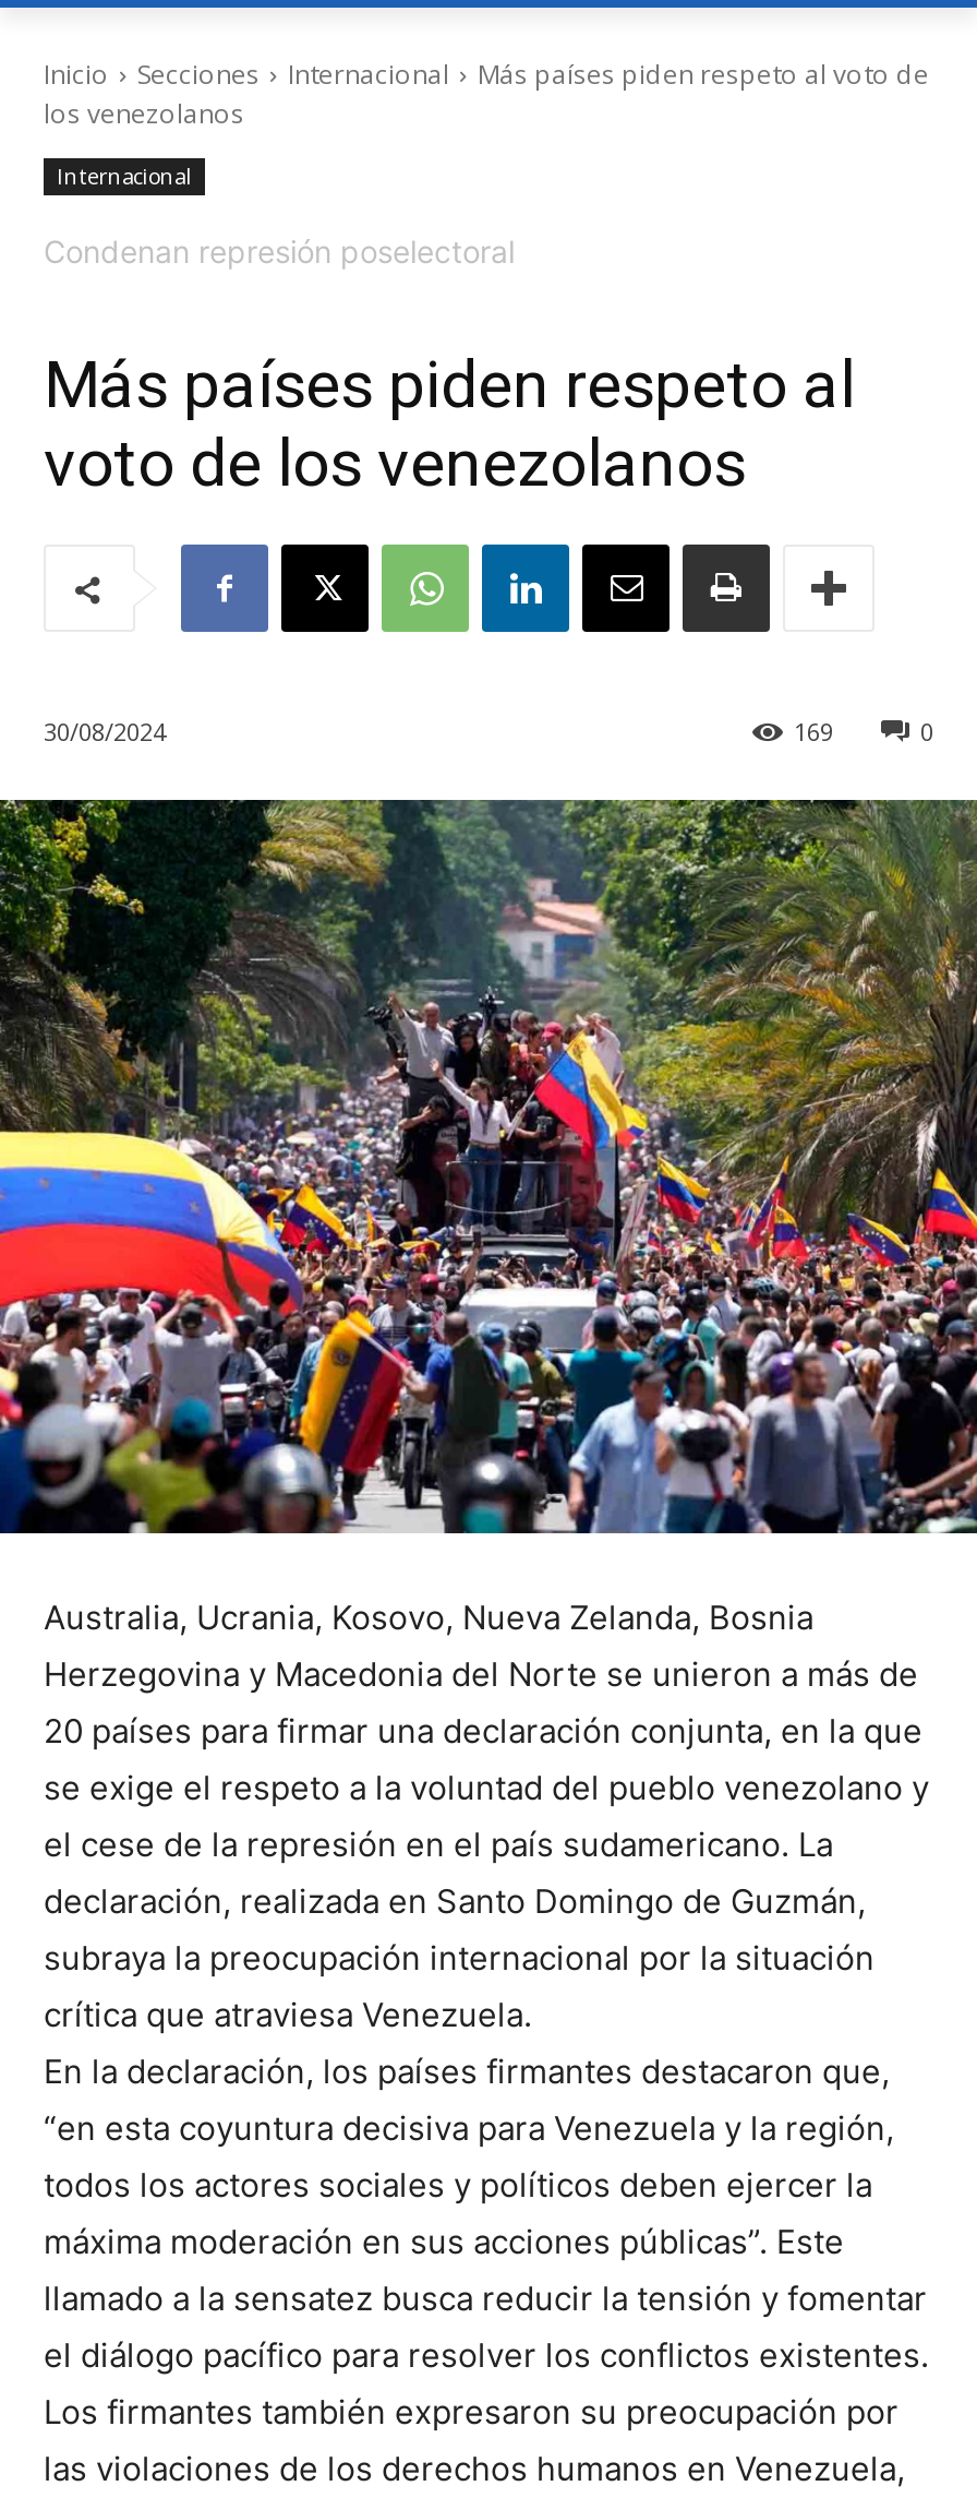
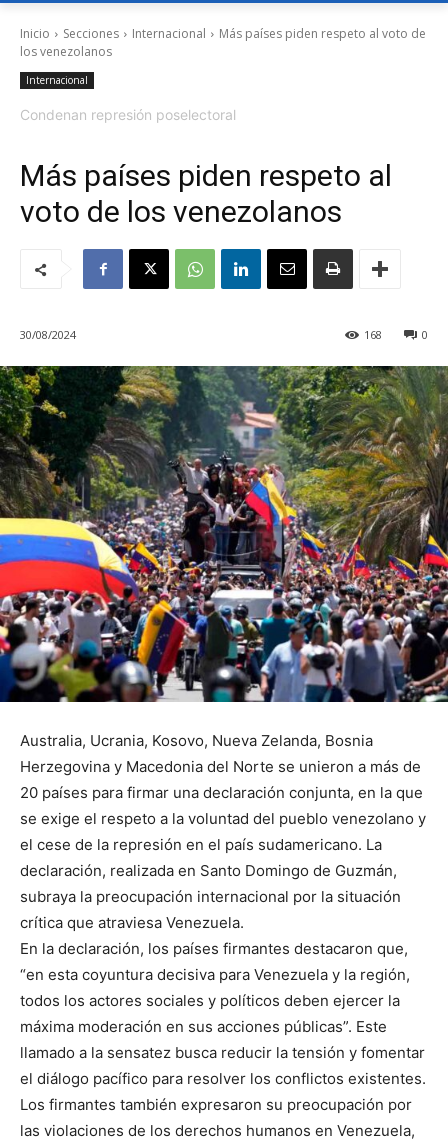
- 169
+ 168
